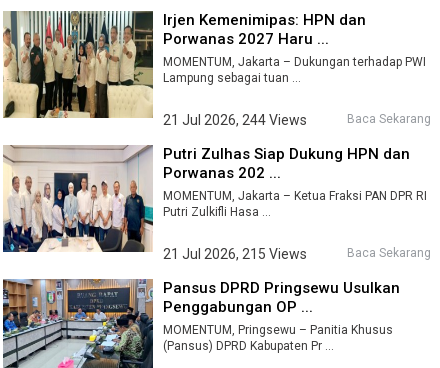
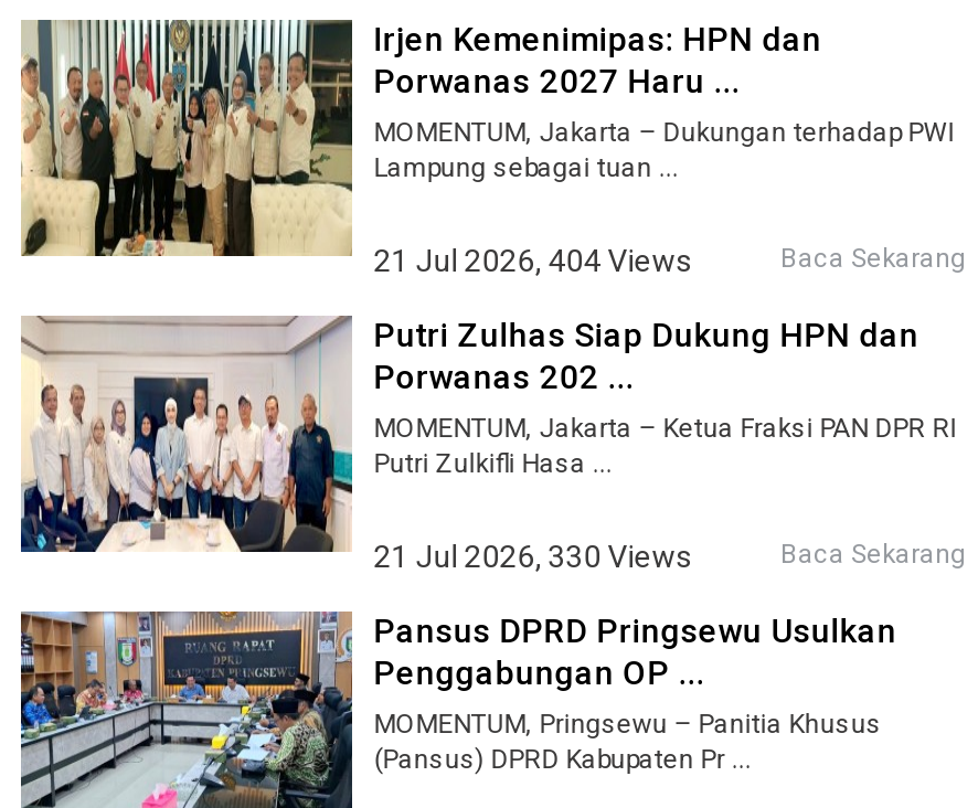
- 21 Jul 2026, 244 Views
+ 21 Jul 2026, 404 Views

- 21 Jul 2026, 215 Views
+ 21 Jul 2026, 330 Views
